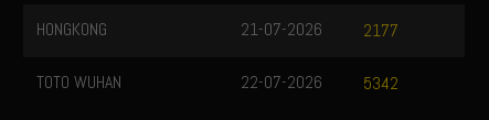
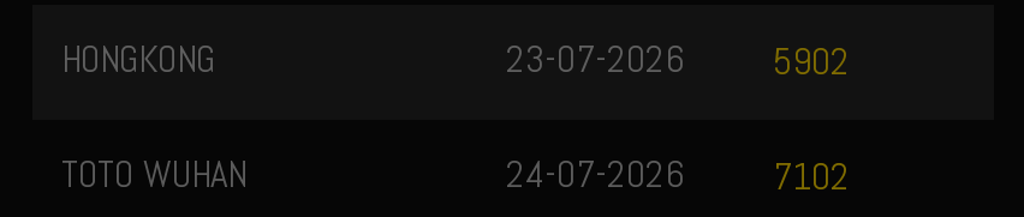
- 21-07-2026
+ 23-07-2026

- 2177
+ 5902

- 22-07-2026
+ 24-07-2026

- 5342
+ 7102
